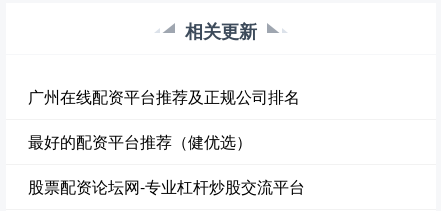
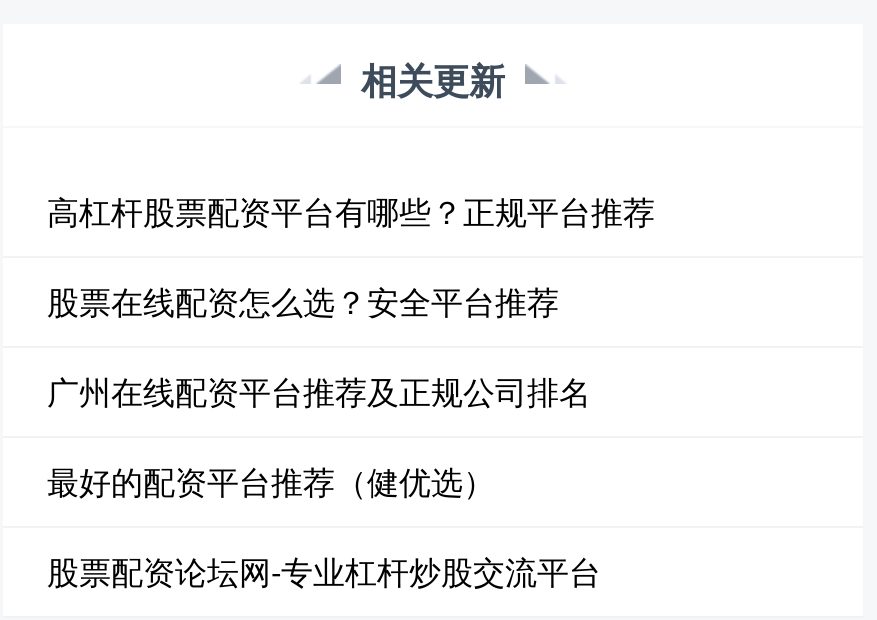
+ 高杠杆股票配资平台有哪些？正规平台推荐
+ 股票在线配资怎么选？安全平台推荐
